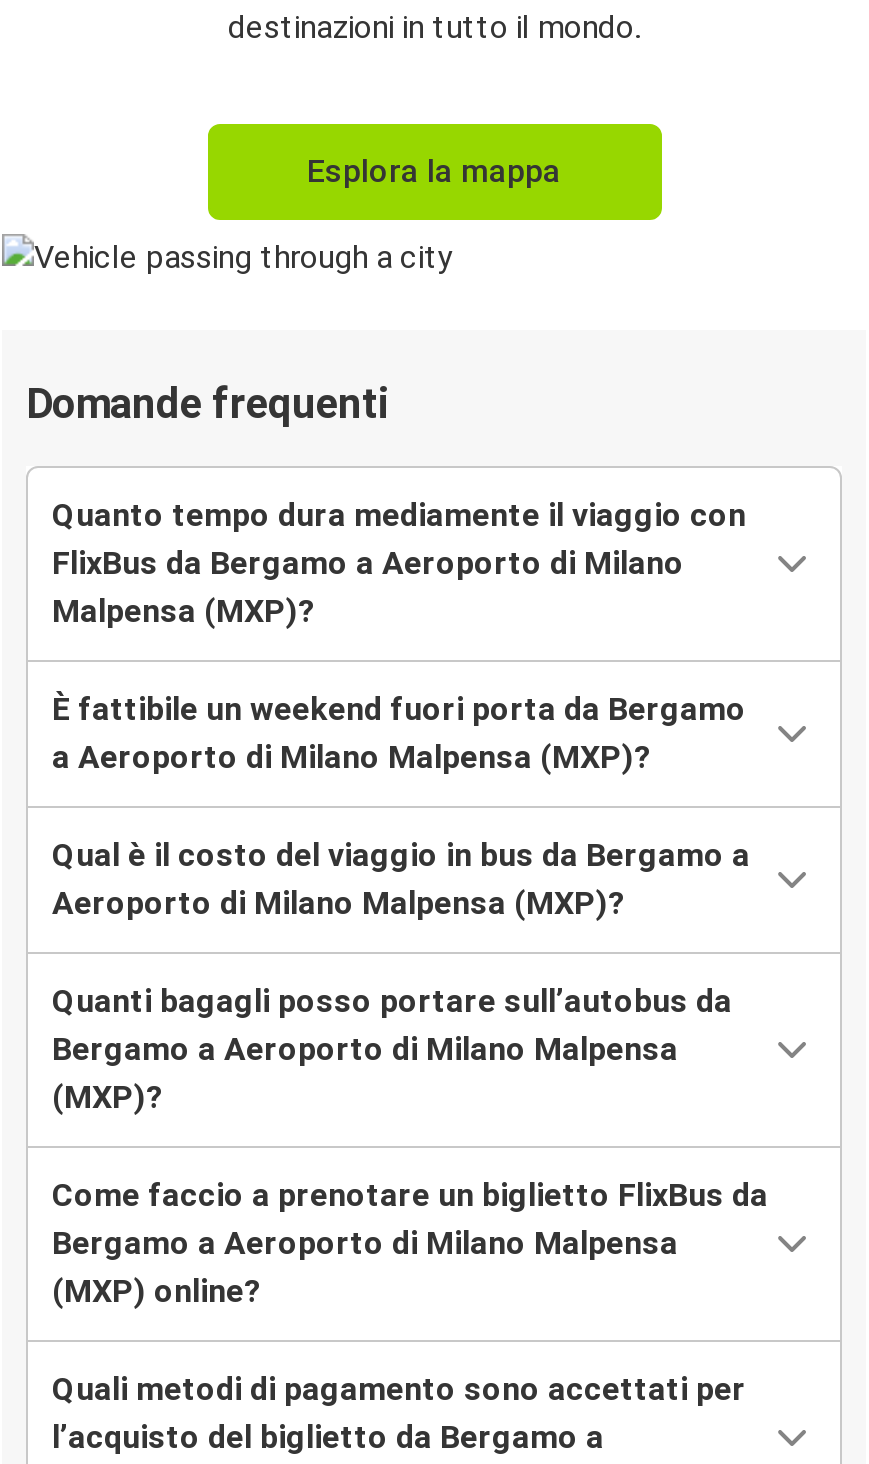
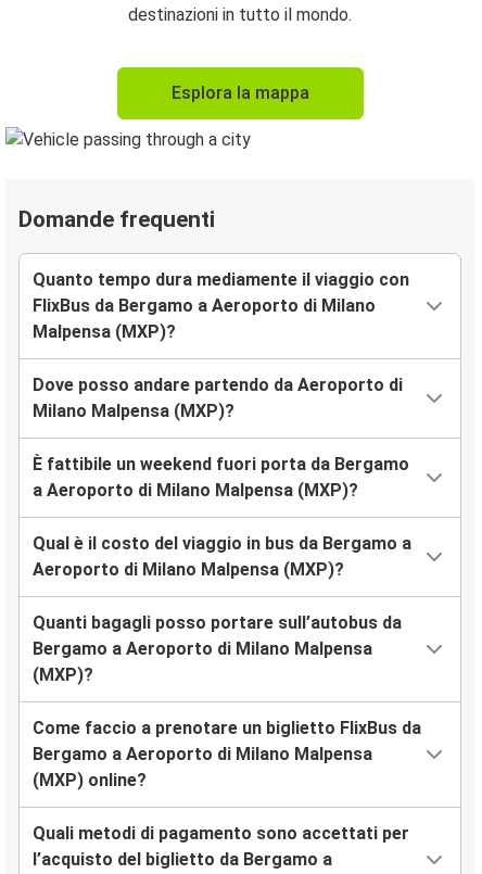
+ Dove posso andare partendo da Aeroporto di
+ Milano Malpensa (MXP)?
